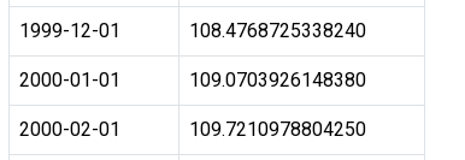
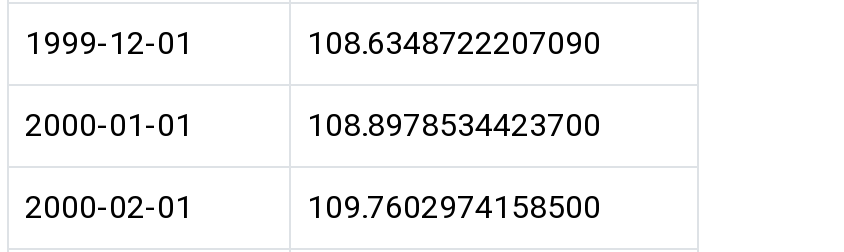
- 108.4768725338240
+ 108.6348722207090

- 109.0703926148380
+ 108.8978534423700

- 109.7210978804250
+ 109.7602974158500
